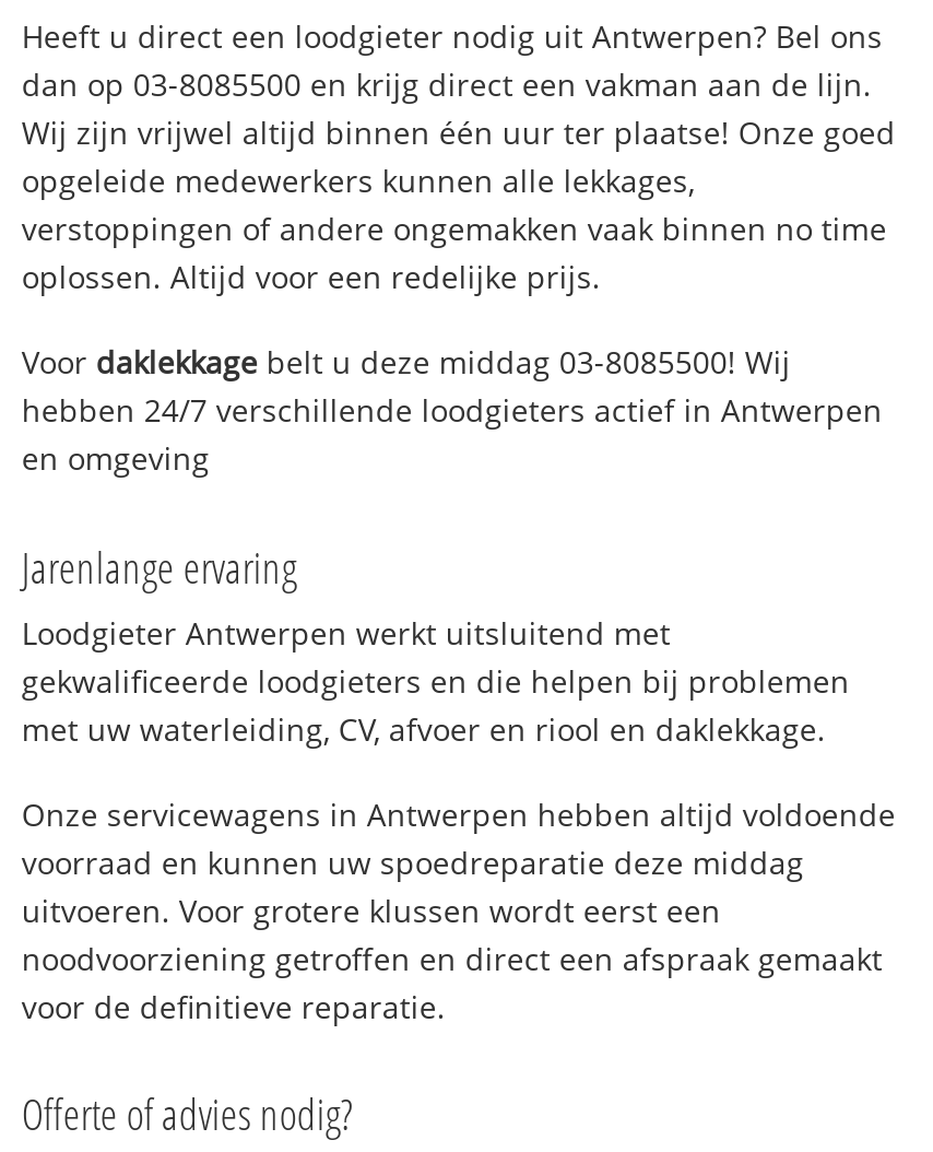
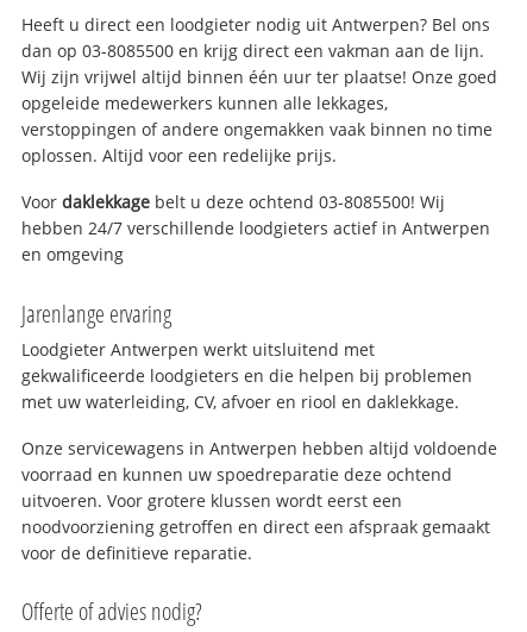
- Voor daklekkage belt u deze middag 03-8085500! Wij
+ Voor daklekkage belt u deze ochtend 03-8085500! Wij

- voorraad en kunnen uw spoedreparatie deze middag
+ voorraad en kunnen uw spoedreparatie deze ochtend
